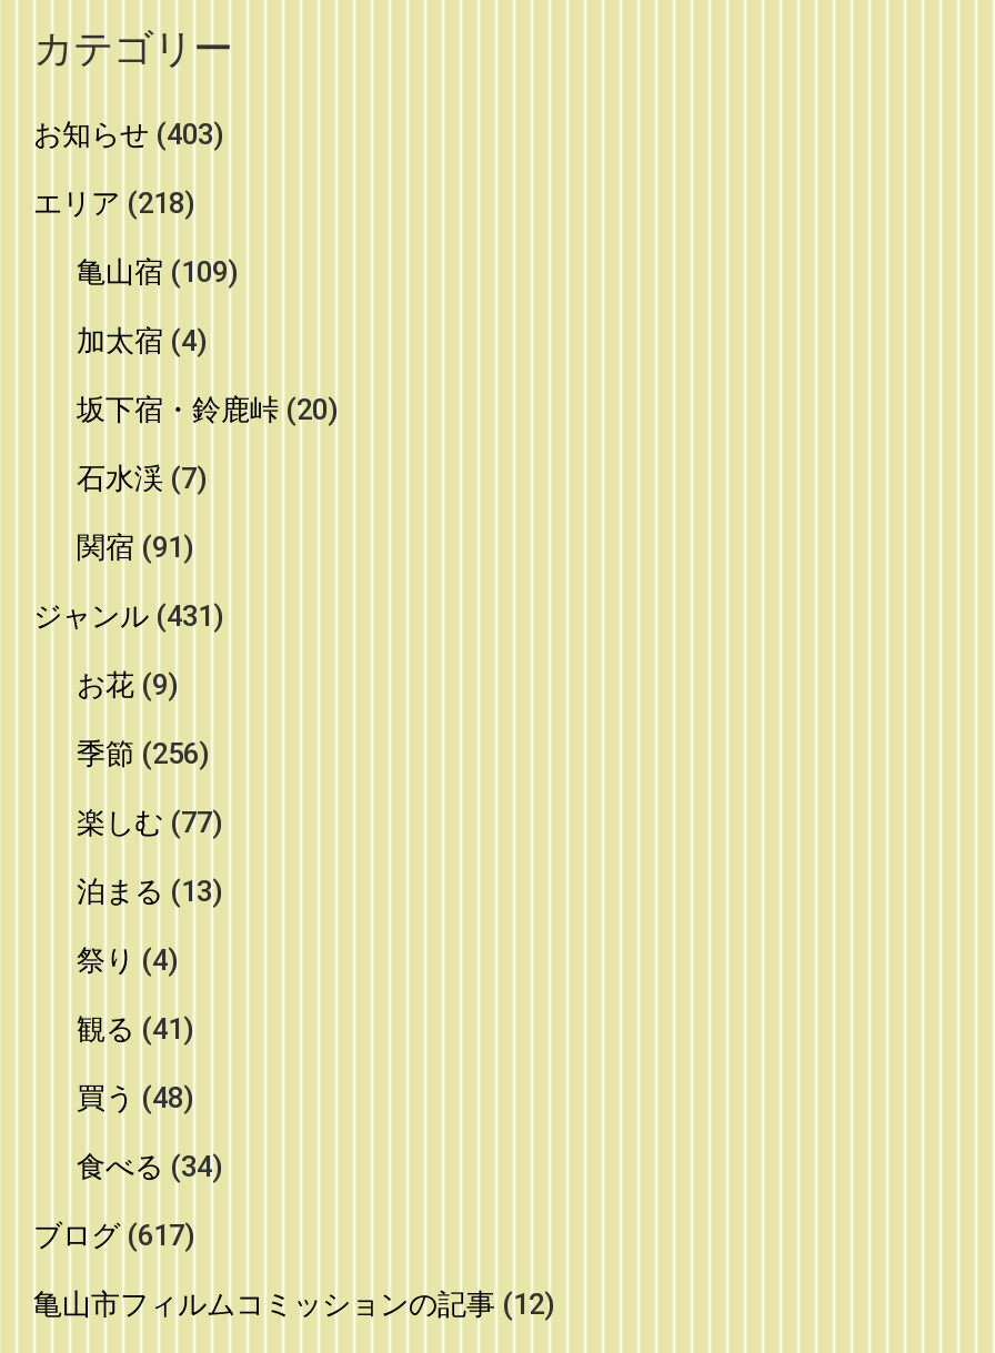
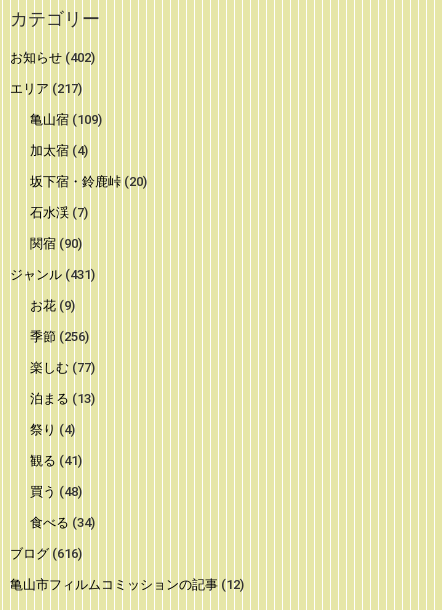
- お知らせ(403)
+ お知らせ(402)

- エリア(218)
+ エリア(217)

- 関宿(91)
+ 関宿(90)

- ブログ(617)
+ ブログ(616)
